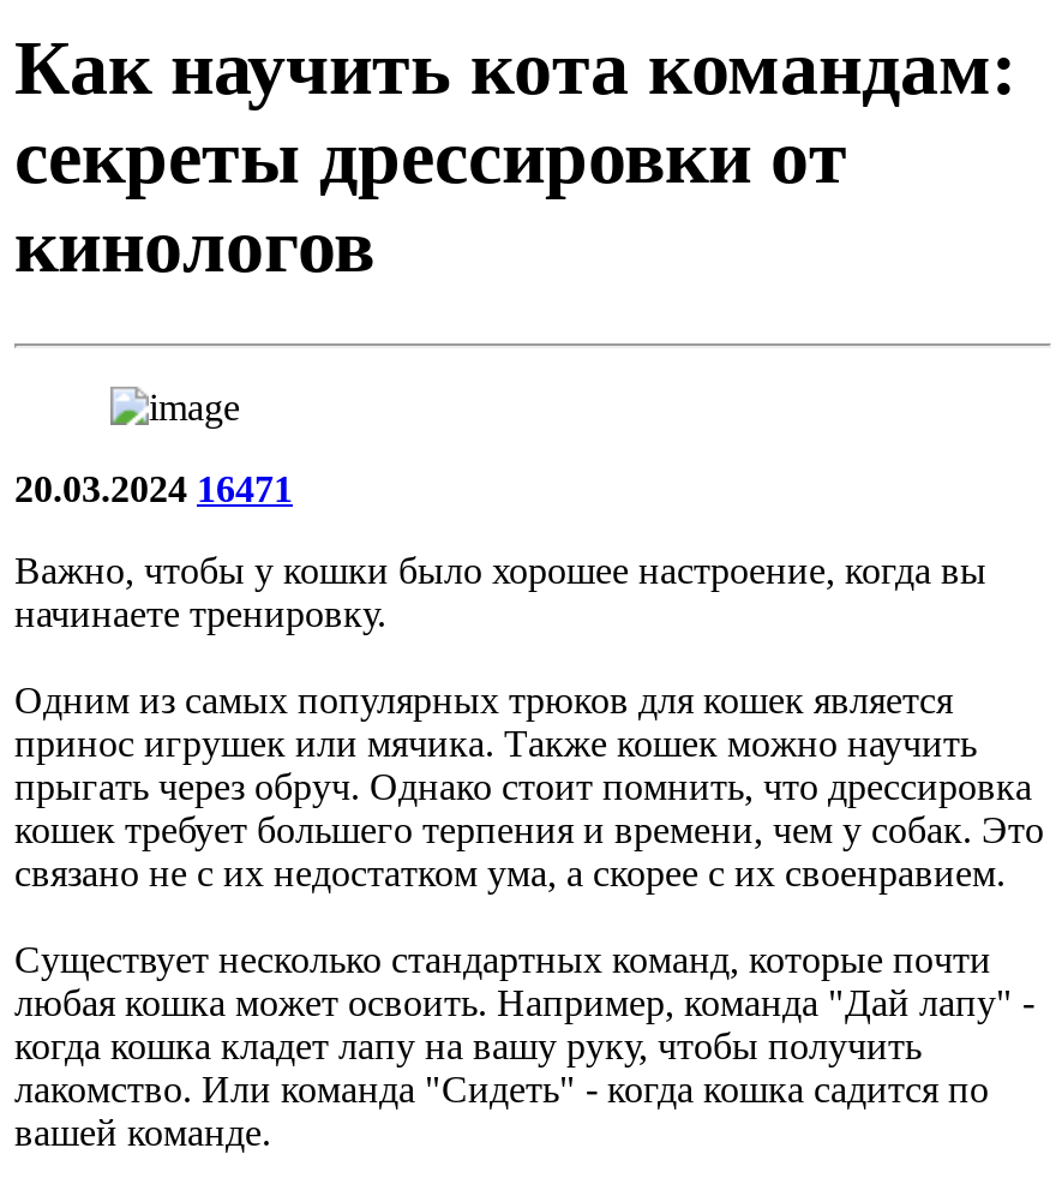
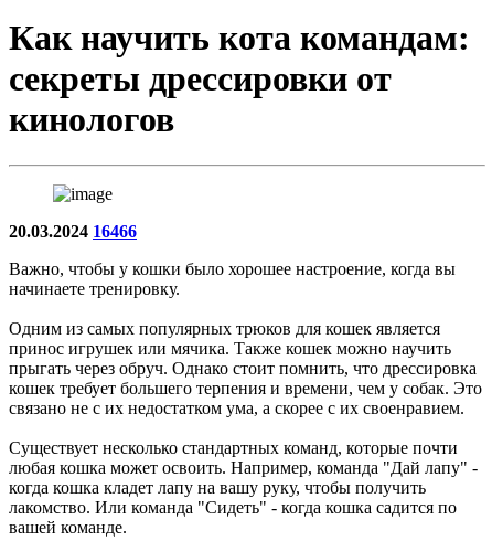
- 20.03.2024 16471
+ 20.03.2024 16466
